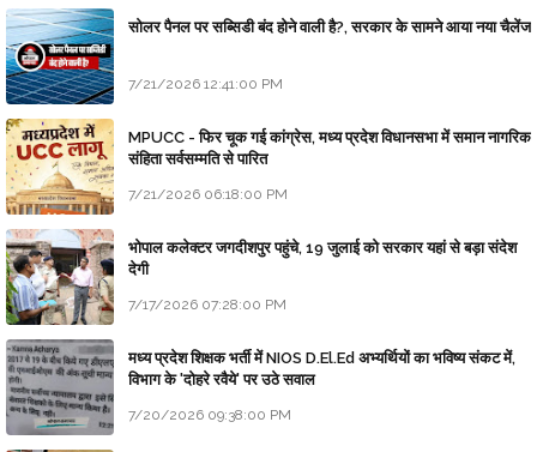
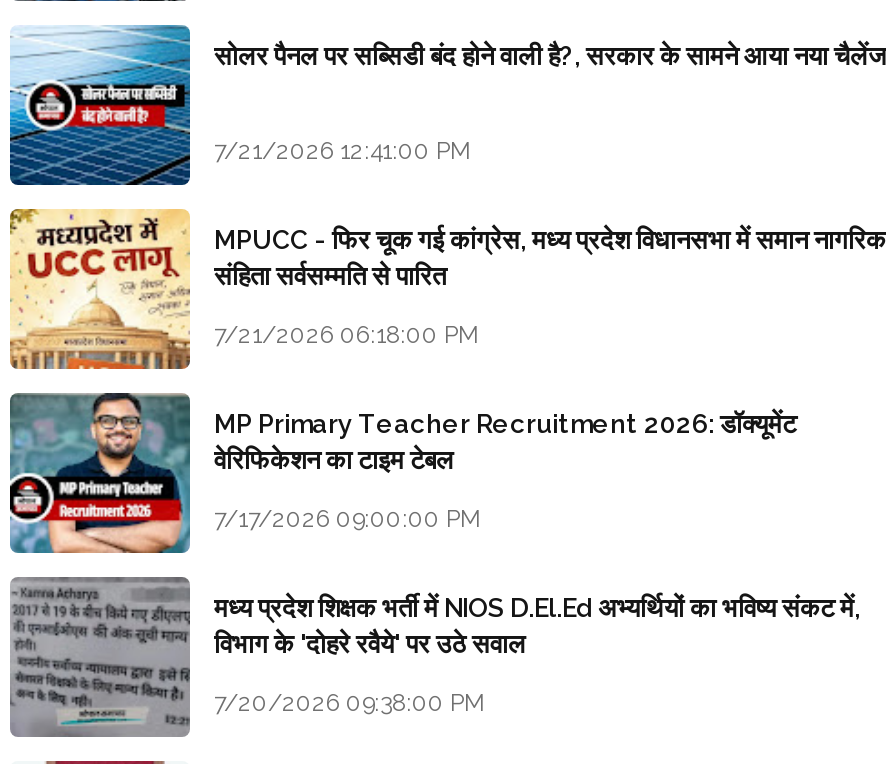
- [image]
- भोपाल कलेक्टर जगदीशपुर पहुंचे, 19 जुलाई को सरकार यहां से बड़ा संदेश
- देगी
+ [image]
+ MP Primary Teacher Recruitment 2026: डॉक्यूमेंट
+ वेरिफिकेशन का टाइम टेबल

- 7/17/2026 07:28:00 PM
+ 7/17/2026 09:00:00 PM
